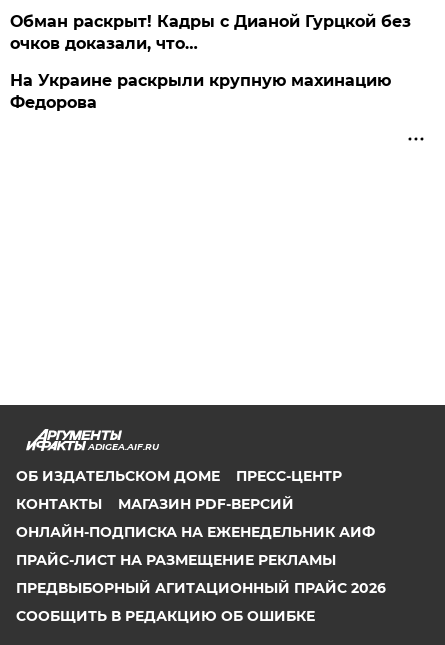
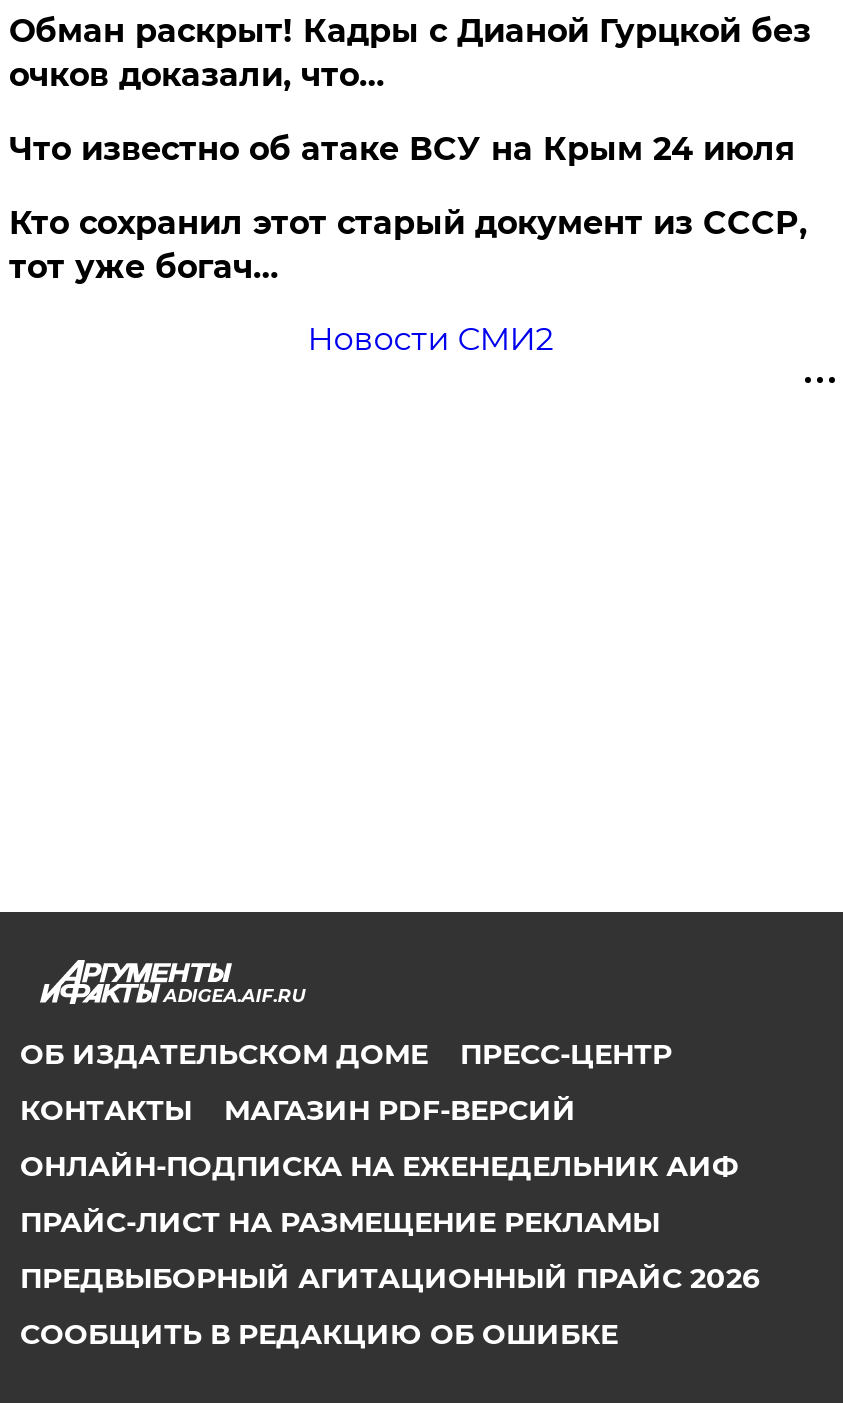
- На Украине раскрыли крупную махинацию
- Федорова
+ Что известно об атаке ВСУ на Крым 24 июля
+ Кто сохранил этот старый документ из СССР,
+ тот уже богач…
+ Новости СМИ2
